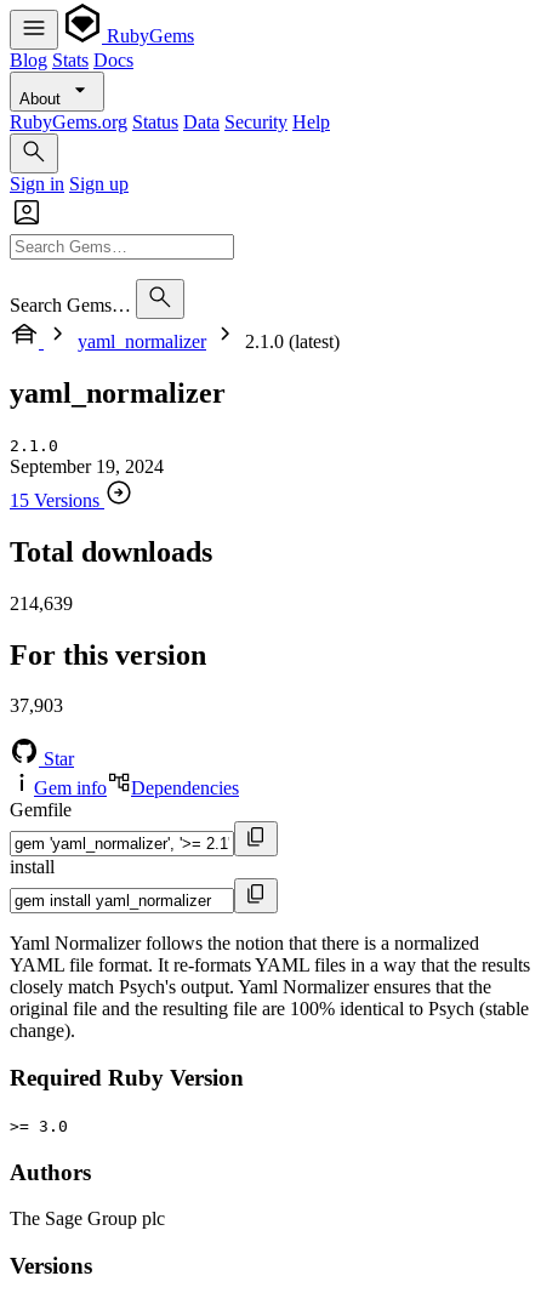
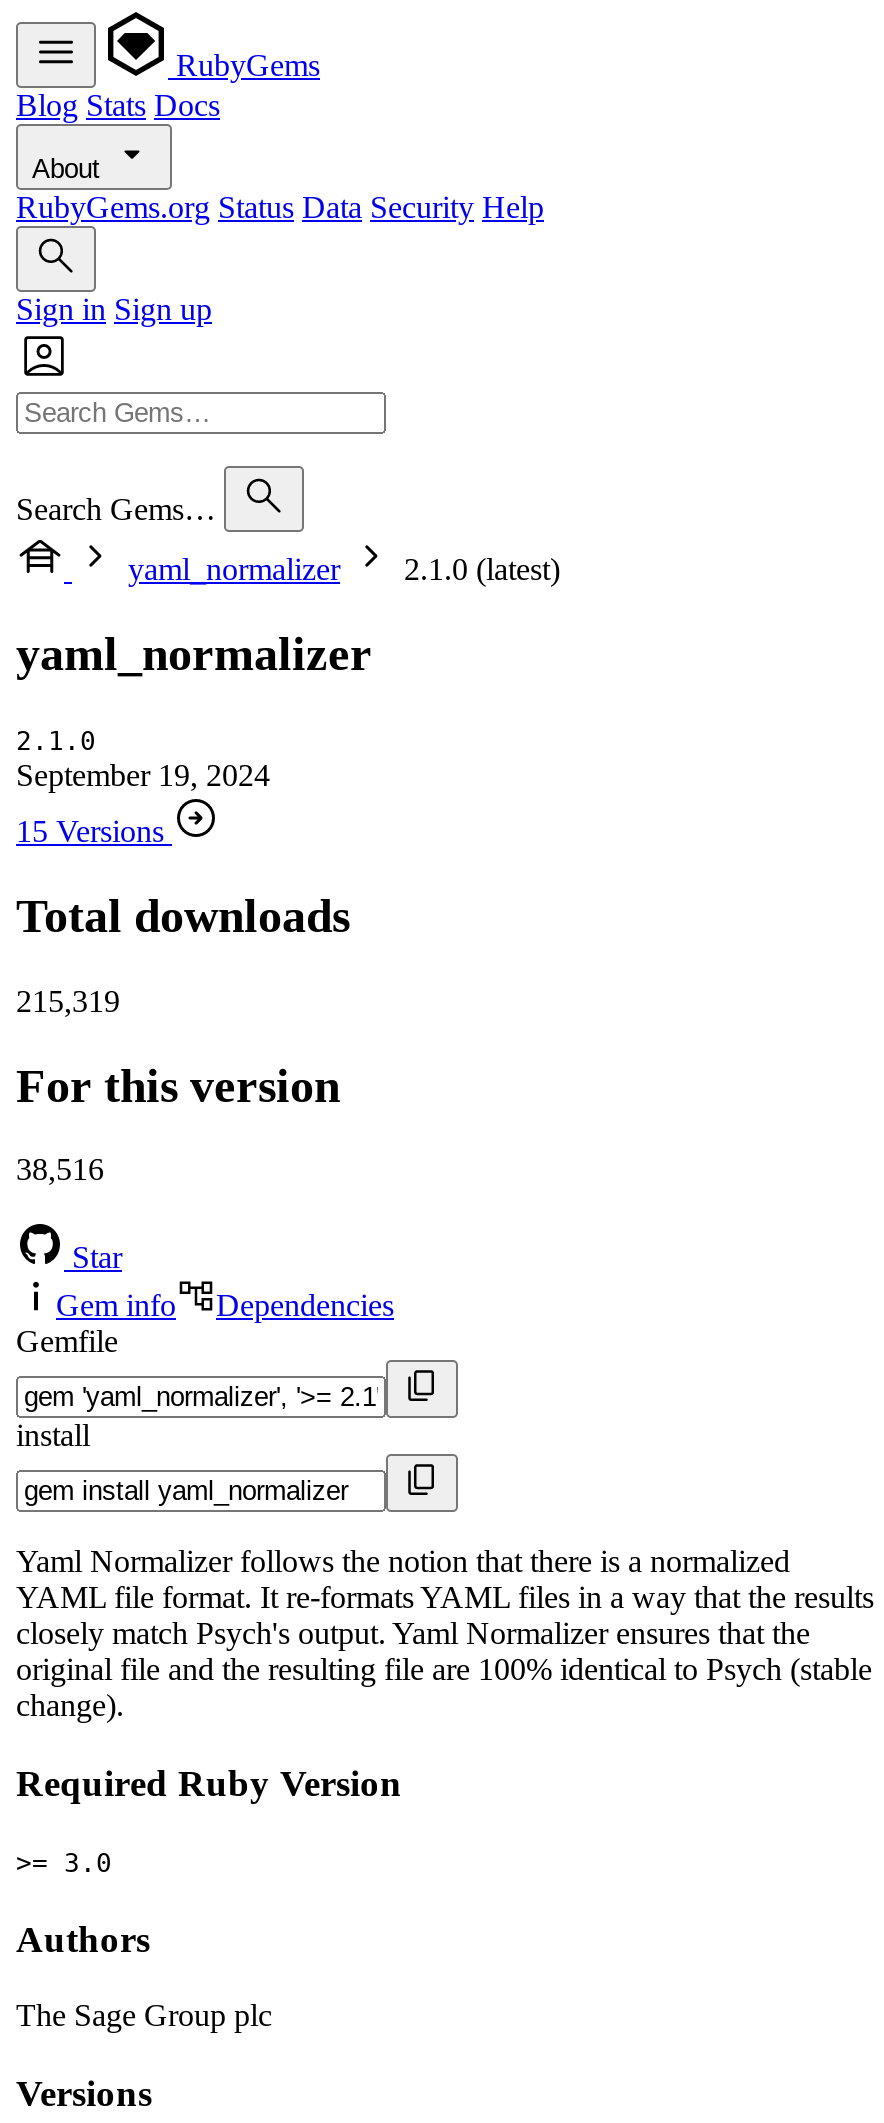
- 214,639
+ 215,319

- 37,903
+ 38,516
